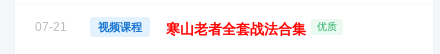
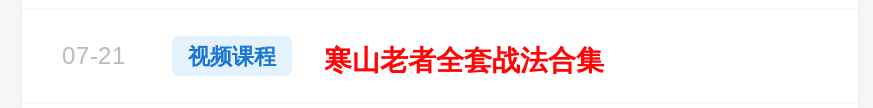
- 优质
